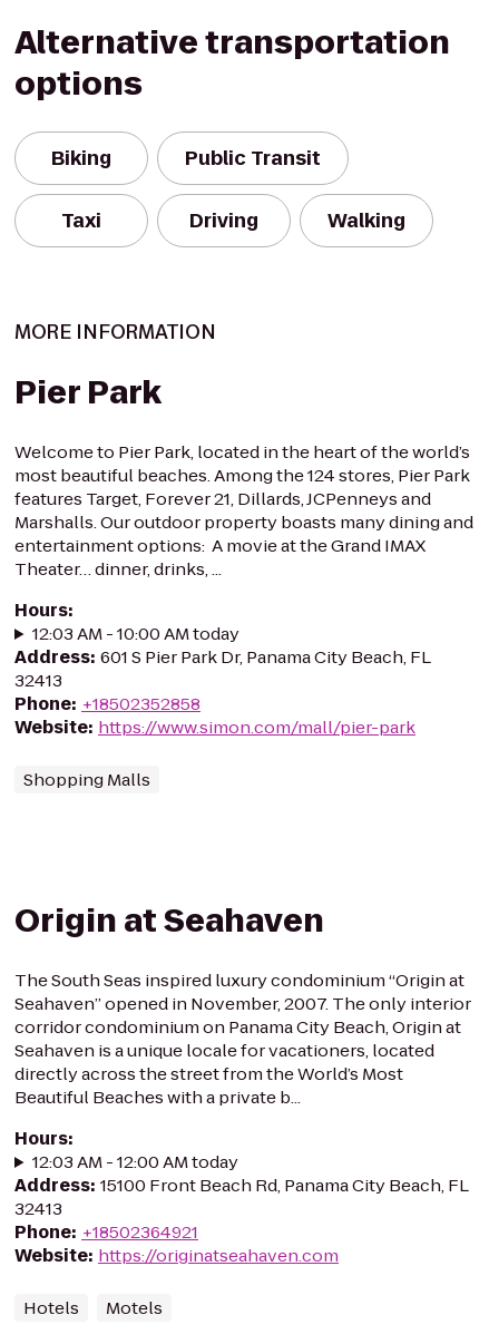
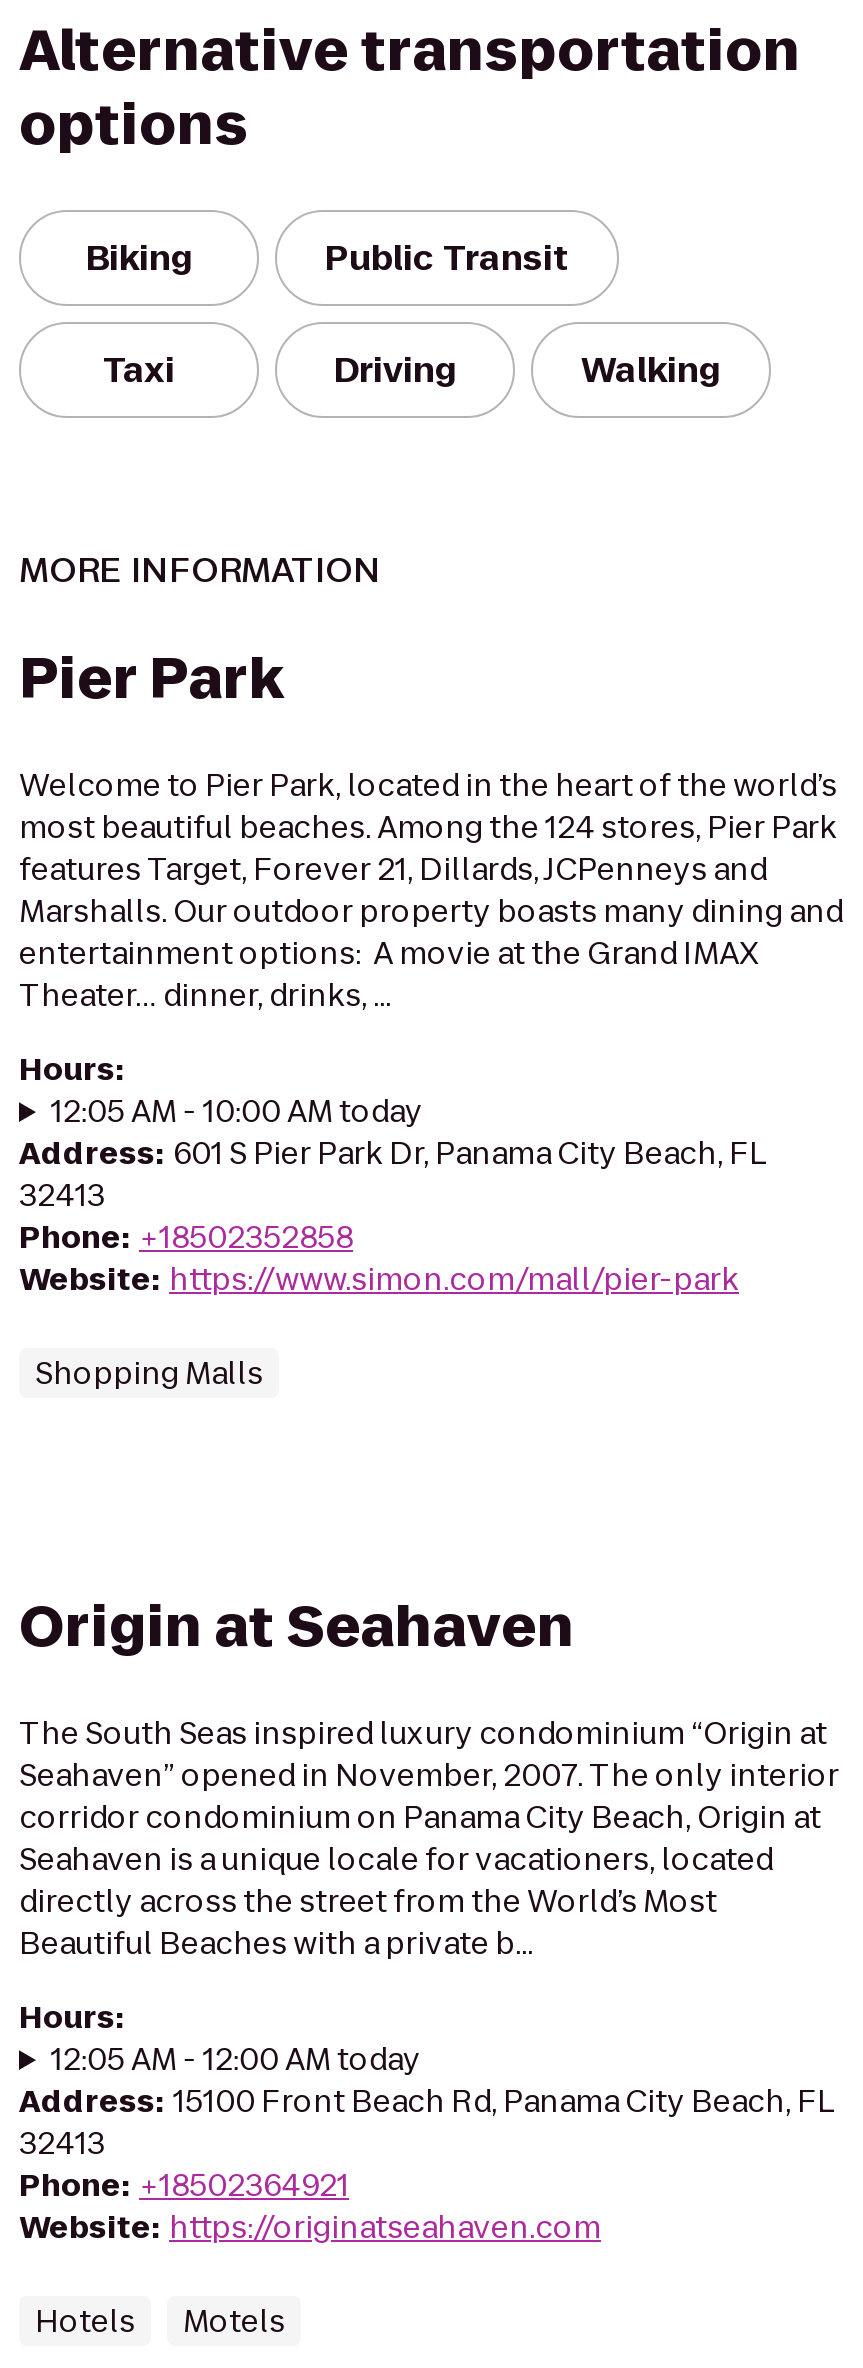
- 12:03 AM - 10:00 AM today
+ 12:05 AM - 10:00 AM today

- 12:03 AM - 12:00 AM today
+ 12:05 AM - 12:00 AM today
